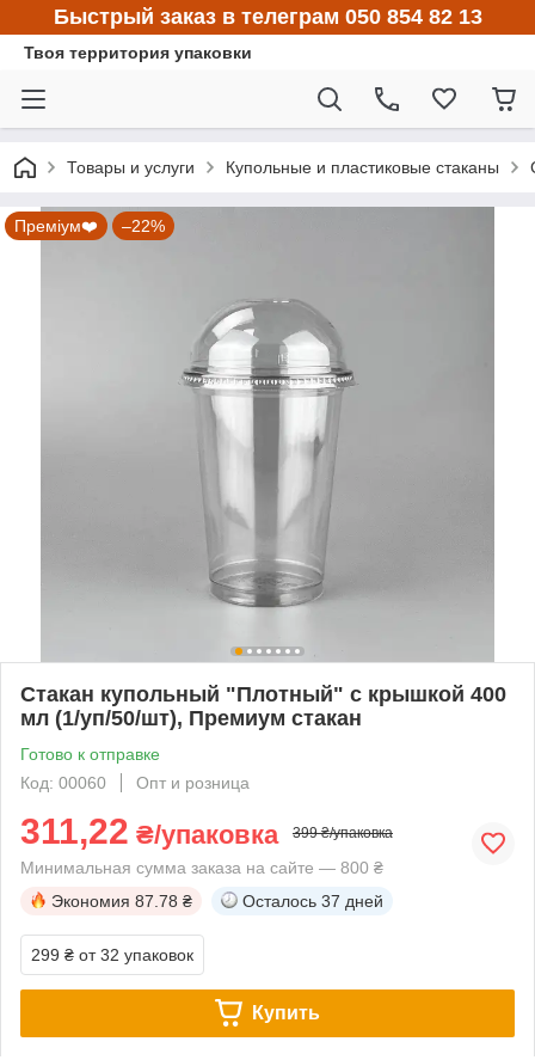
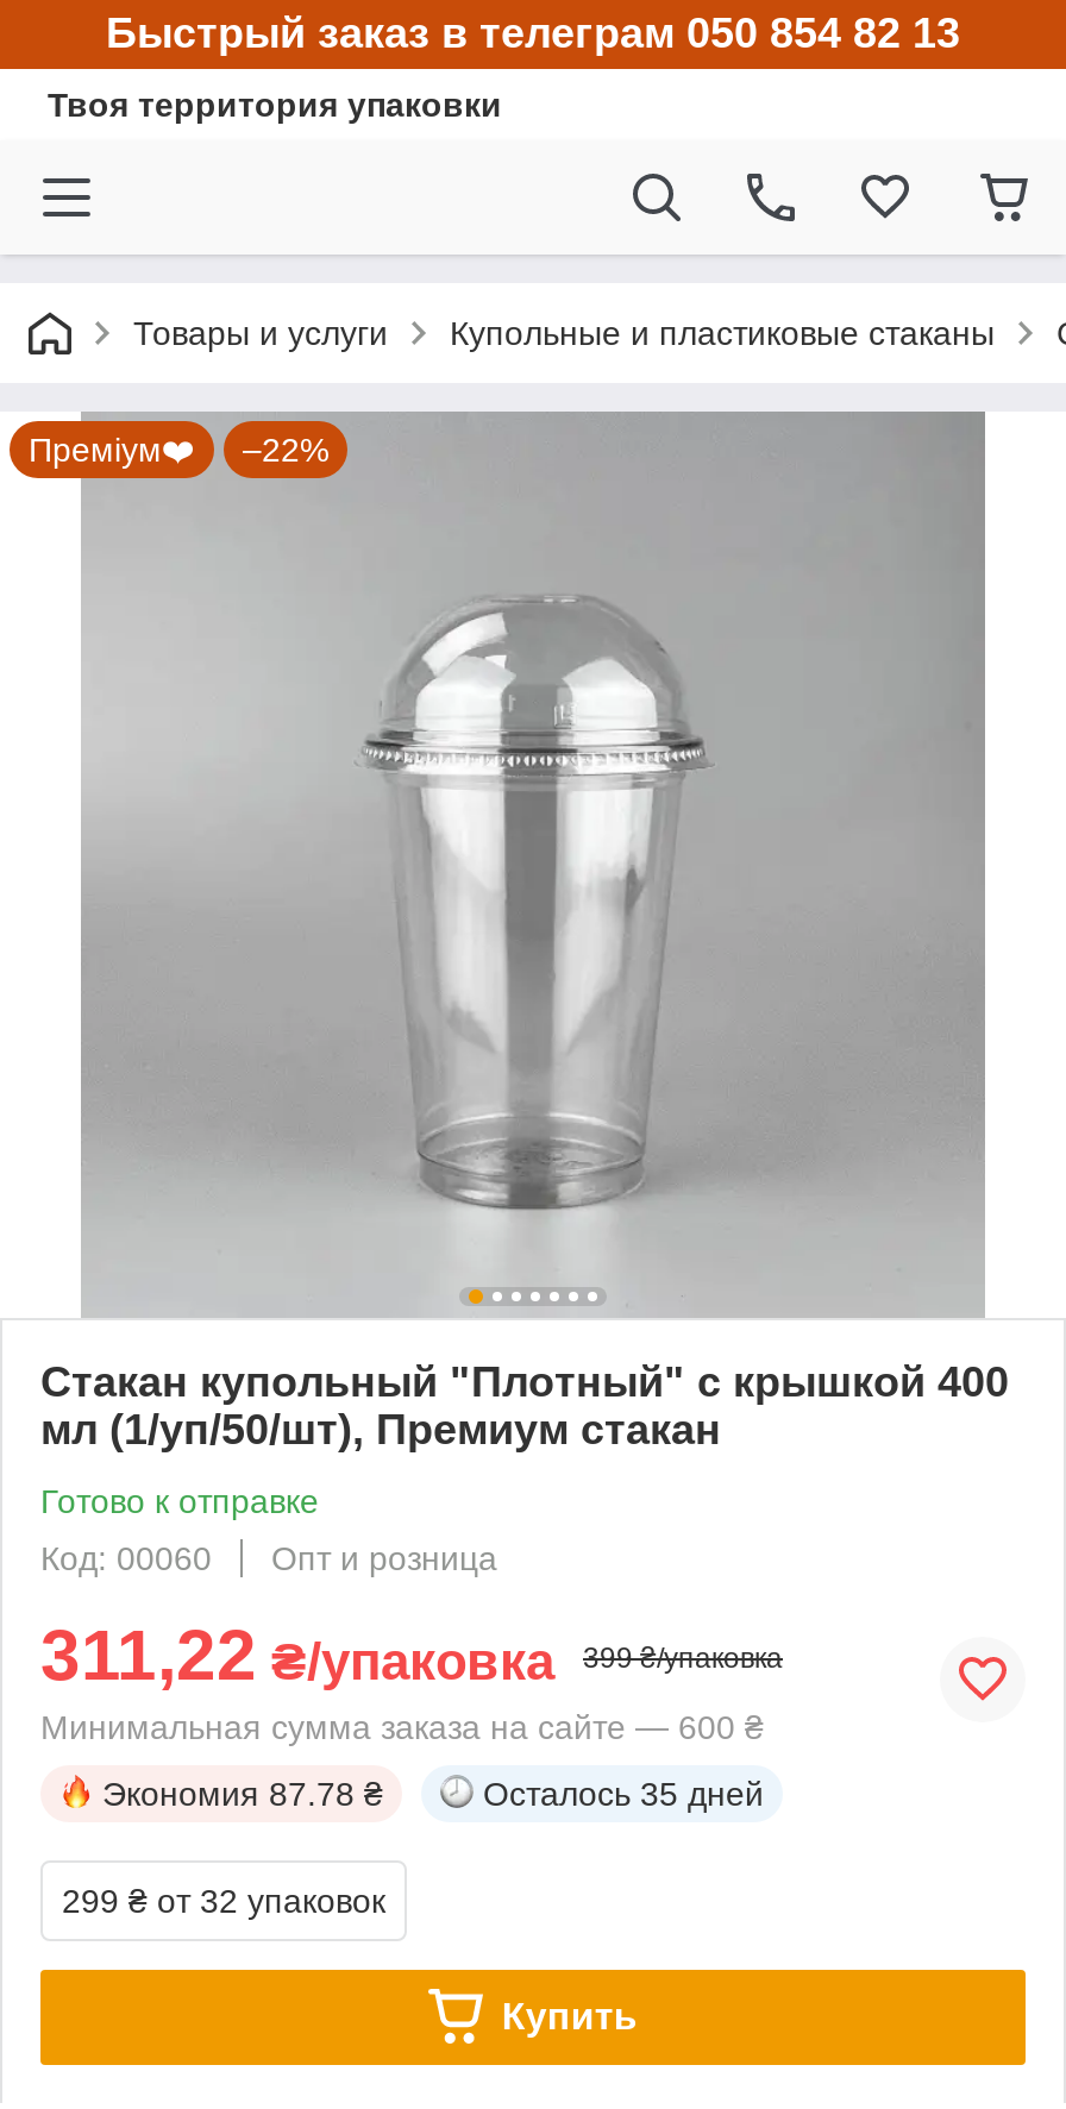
- Минимальная сумма заказа на сайте — 800 ₴
+ Минимальная сумма заказа на сайте — 600 ₴

- Осталось 37 дней
+ Осталось 35 дней
